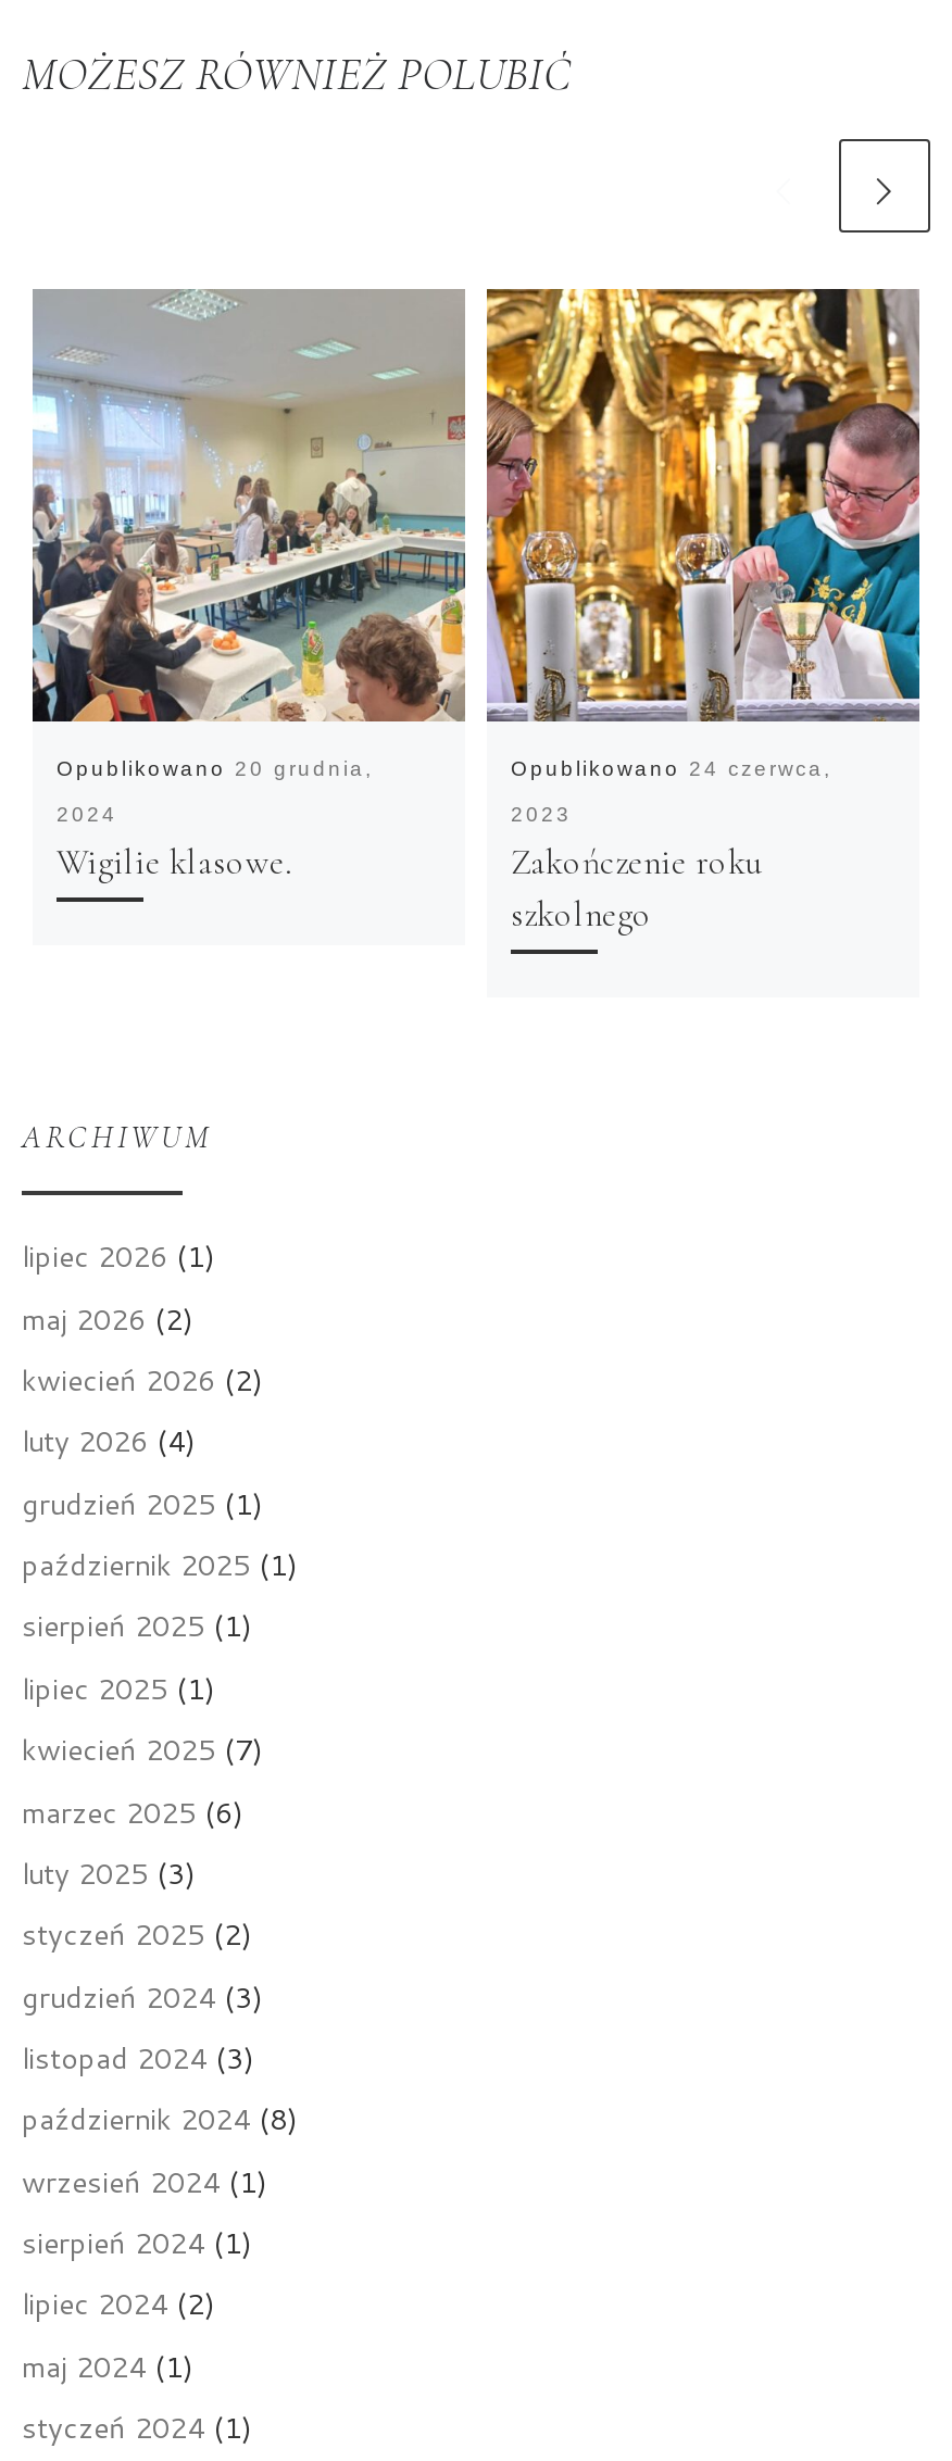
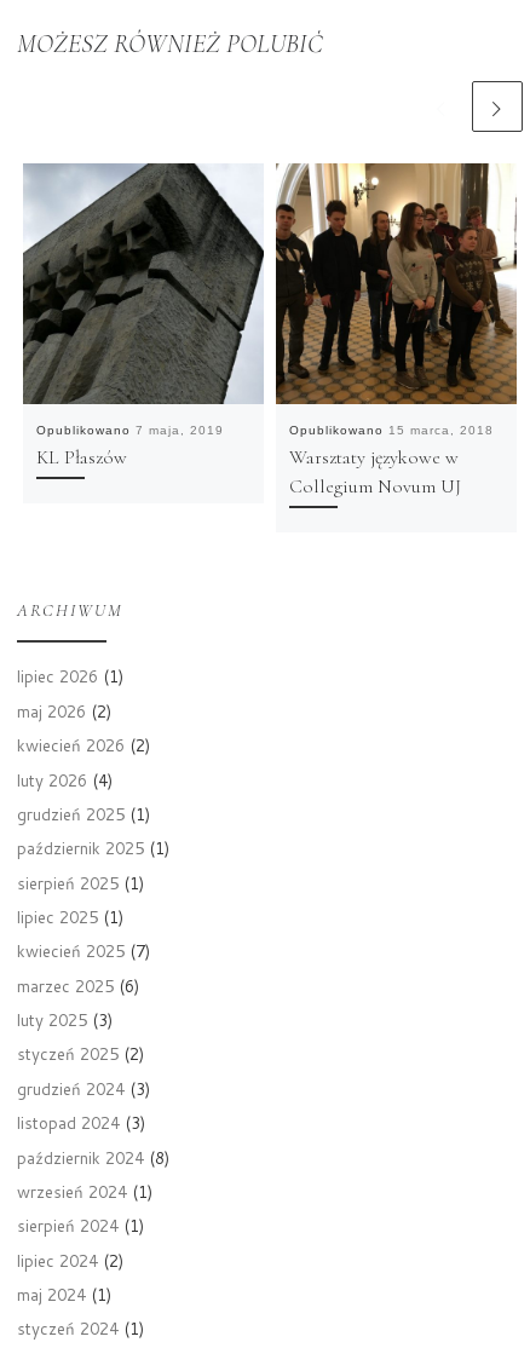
- [image]
- Opublikowano 20 grudnia,
- 2024
- Wigilie klasowe.
+ [image]
+ Opublikowano 7 maja, 2019
+ KL Płaszów

- [image]
- Opublikowano 24 czerwca,
- 2023
- Zakończenie roku
- szkolnego
+ [image]
+ Opublikowano 15 marca, 2018
+ Warsztaty językowe w
+ Collegium Novum UJ
